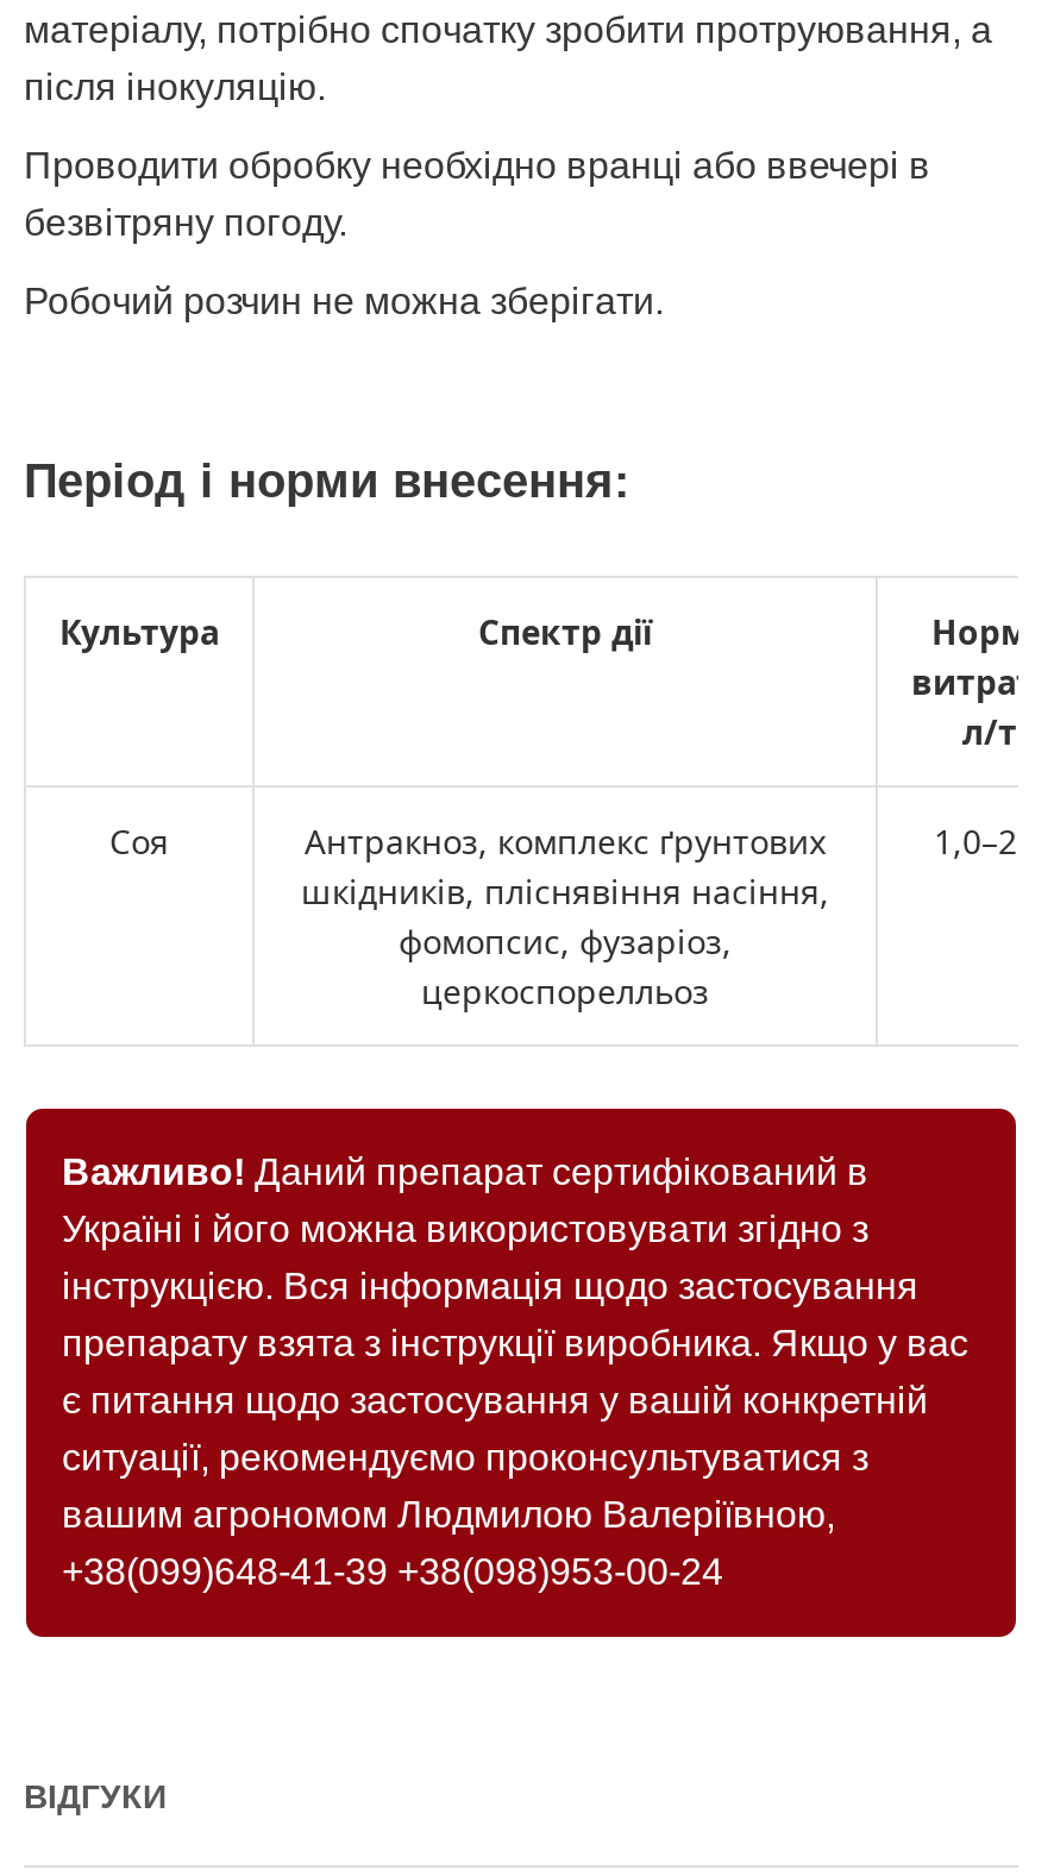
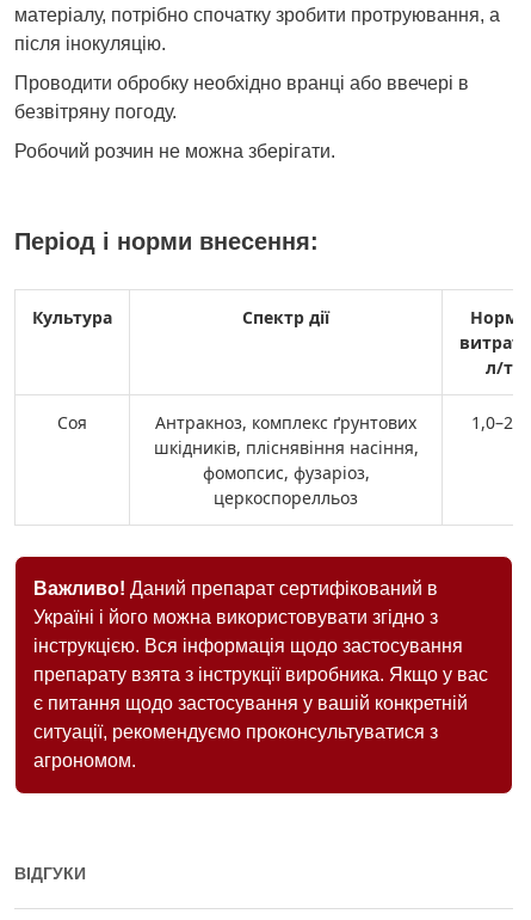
- вашим агрономом Людмилою Валеріївною,
- +38(099)648-41-39 +38(098)953-00-24
+ агрономом.
